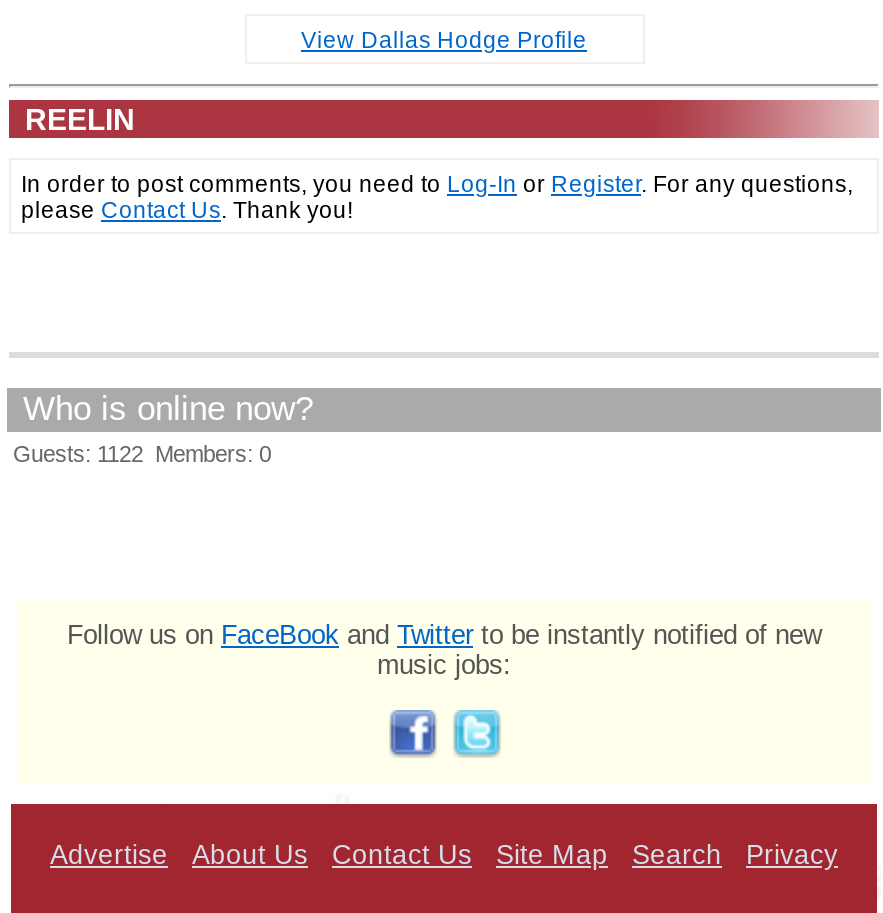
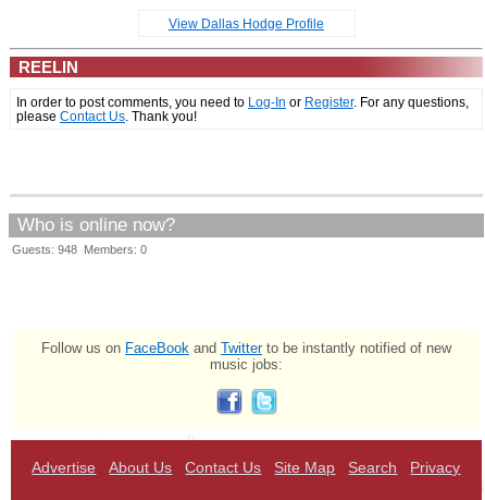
- Guests: 1122 Members: 0
+ Guests: 948 Members: 0
